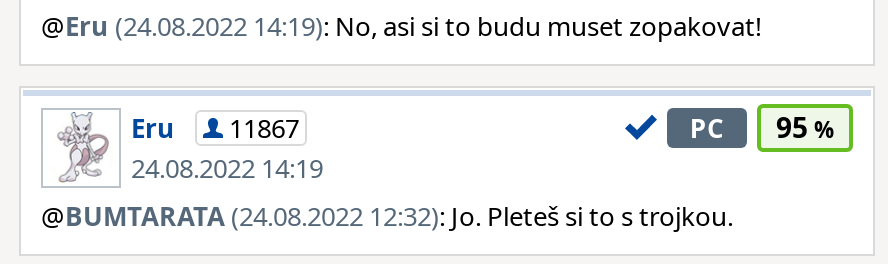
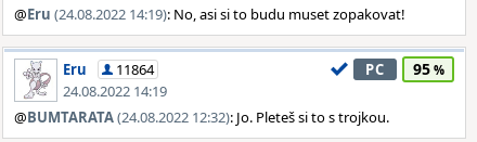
- Eru 11867
+ Eru 11864
